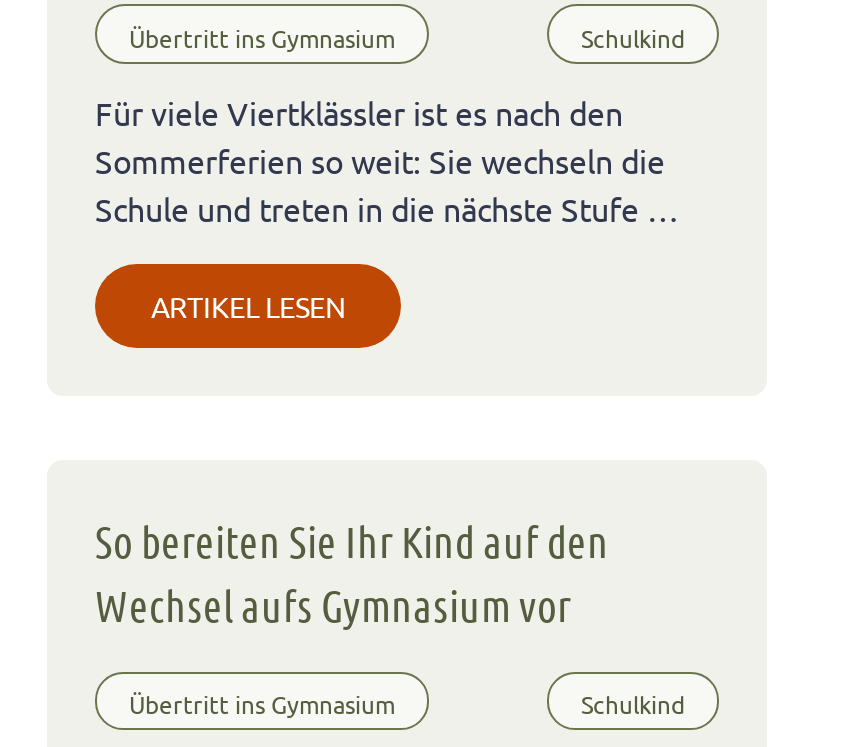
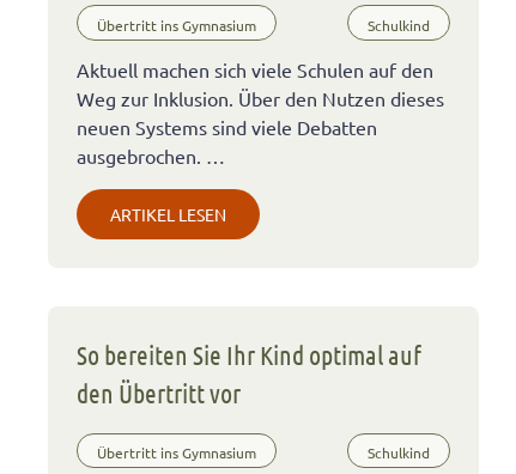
- Für viele Viertklässler ist es nach den
- Sommerferien so weit: Sie wechseln die
- Schule und treten in die nächste Stufe …
+ Aktuell machen sich viele Schulen auf den
+ Weg zur Inklusion. Über den Nutzen dieses
+ neuen Systems sind viele Debatten
+ ausgebrochen. …

- So bereiten Sie Ihr Kind auf den
- Wechsel aufs Gymnasium vor
+ So bereiten Sie Ihr Kind optimal auf
+ den Übertritt vor
